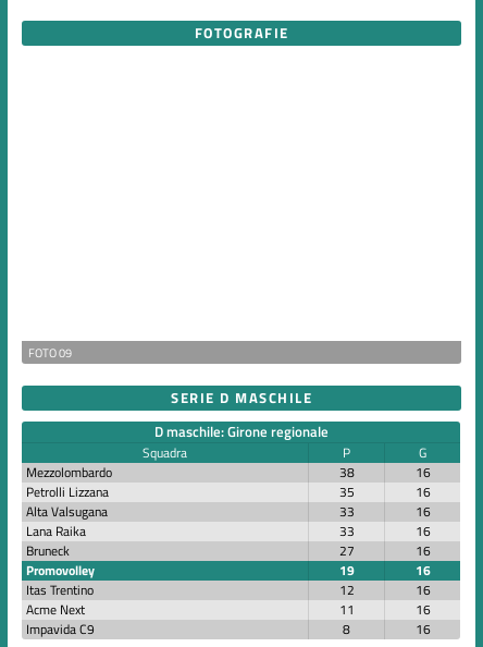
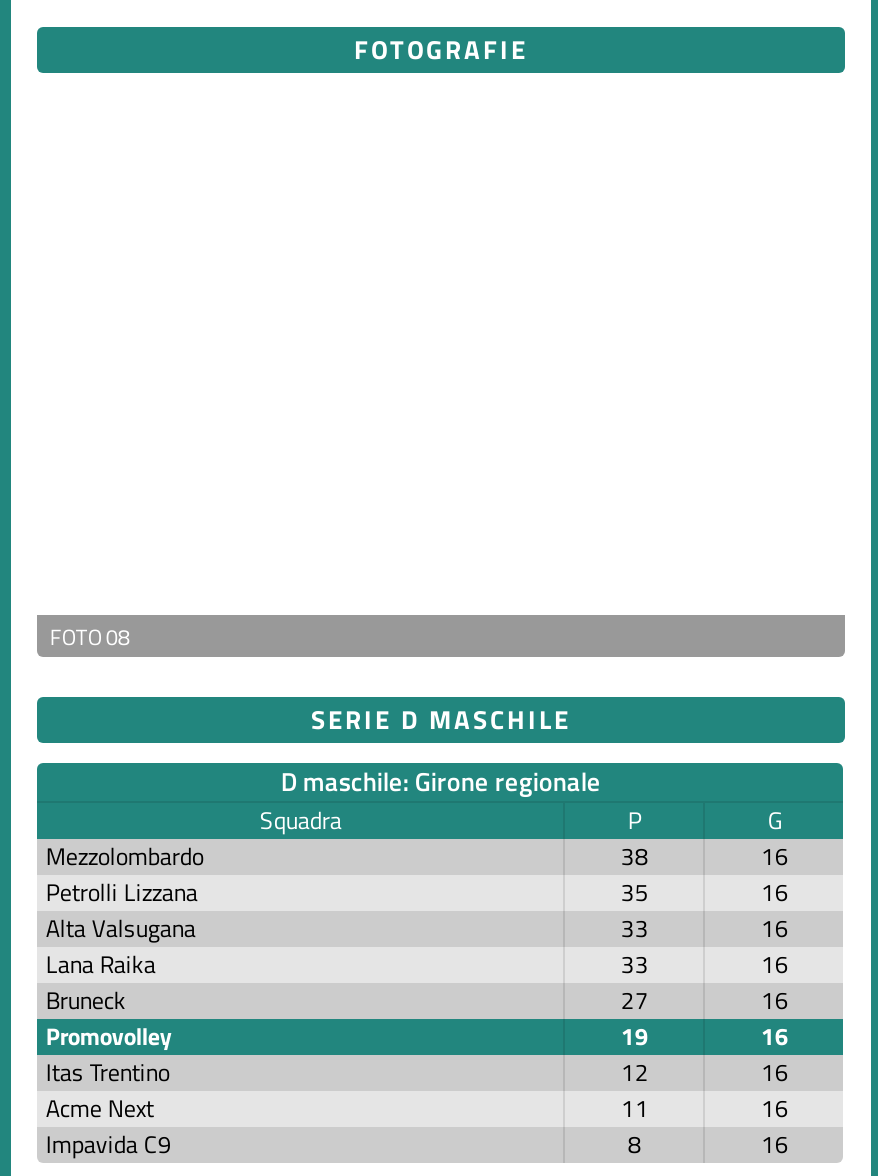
- FOTO 09
+ FOTO 08
